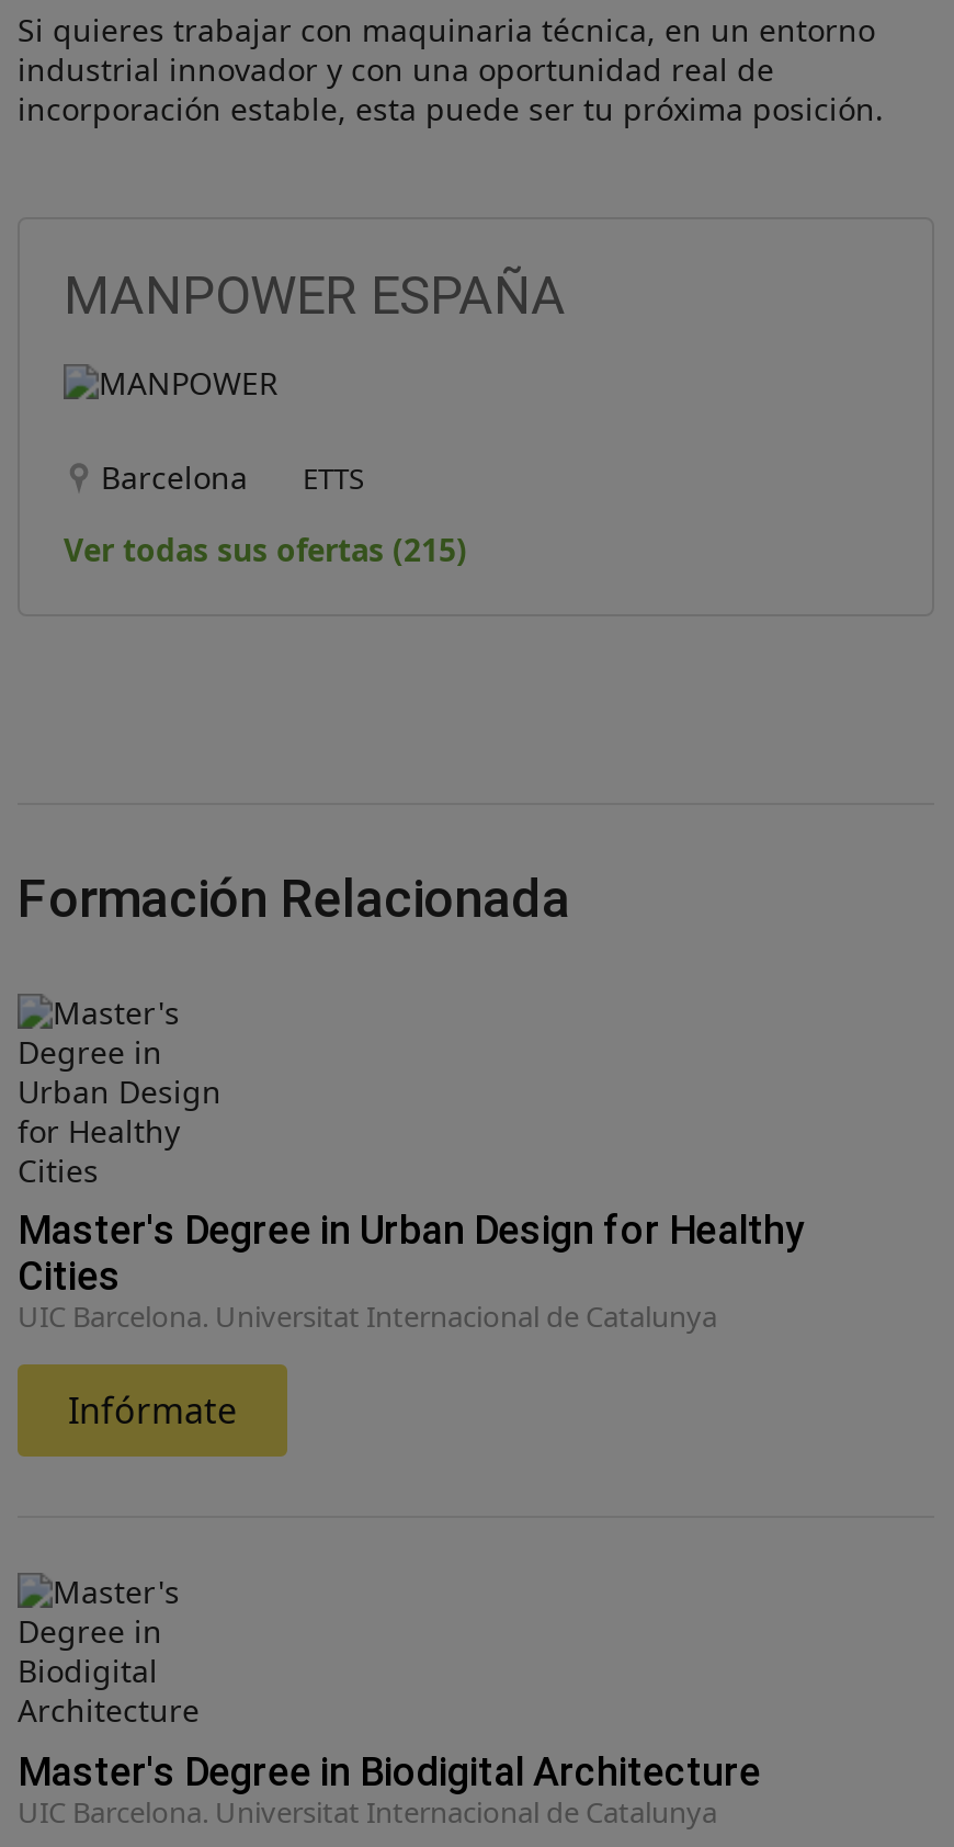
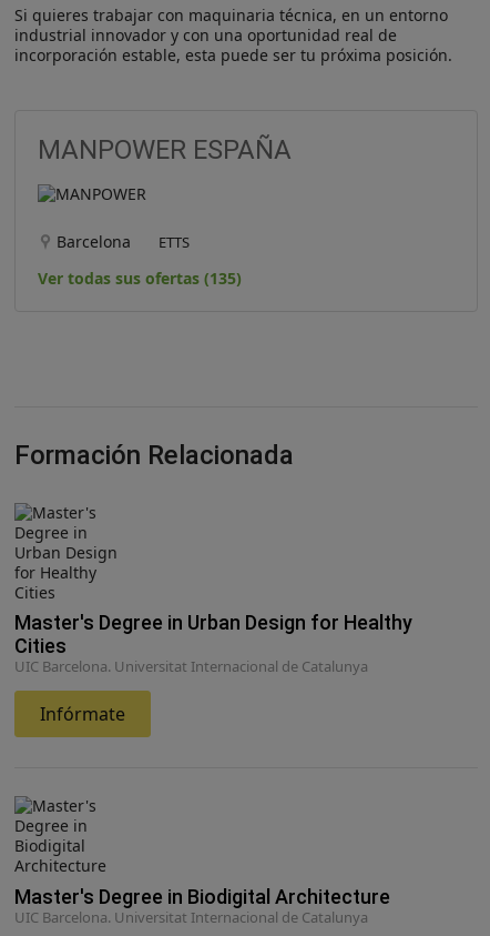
- Ver todas sus ofertas (215)
+ Ver todas sus ofertas (135)
